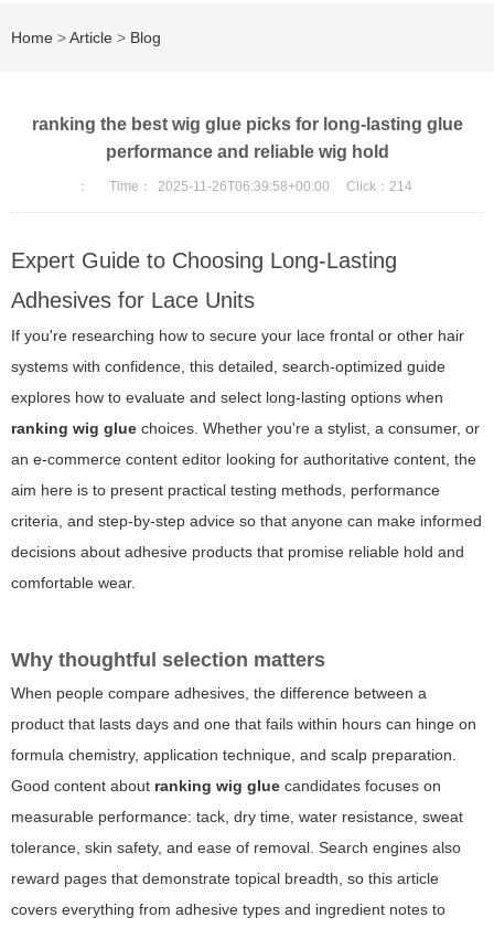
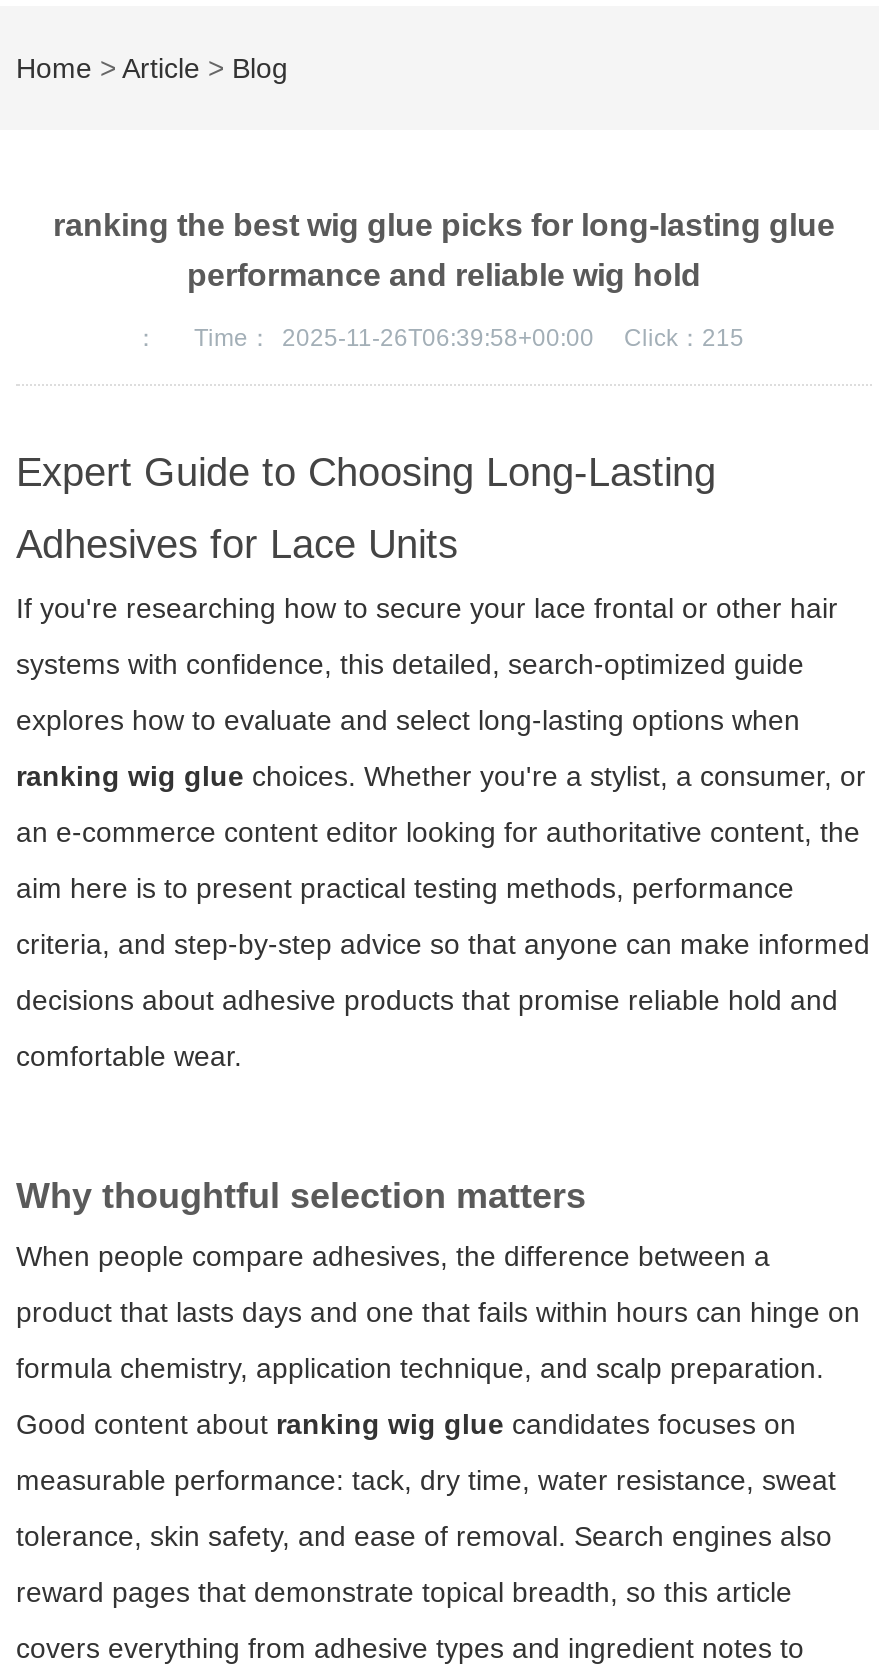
- Click：214
+ Click：215
